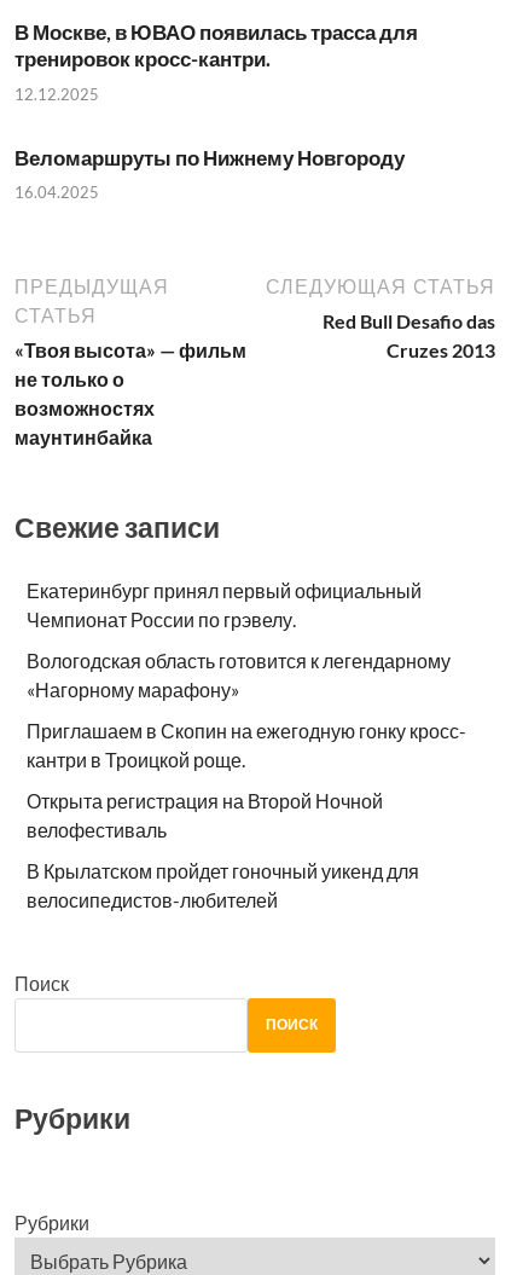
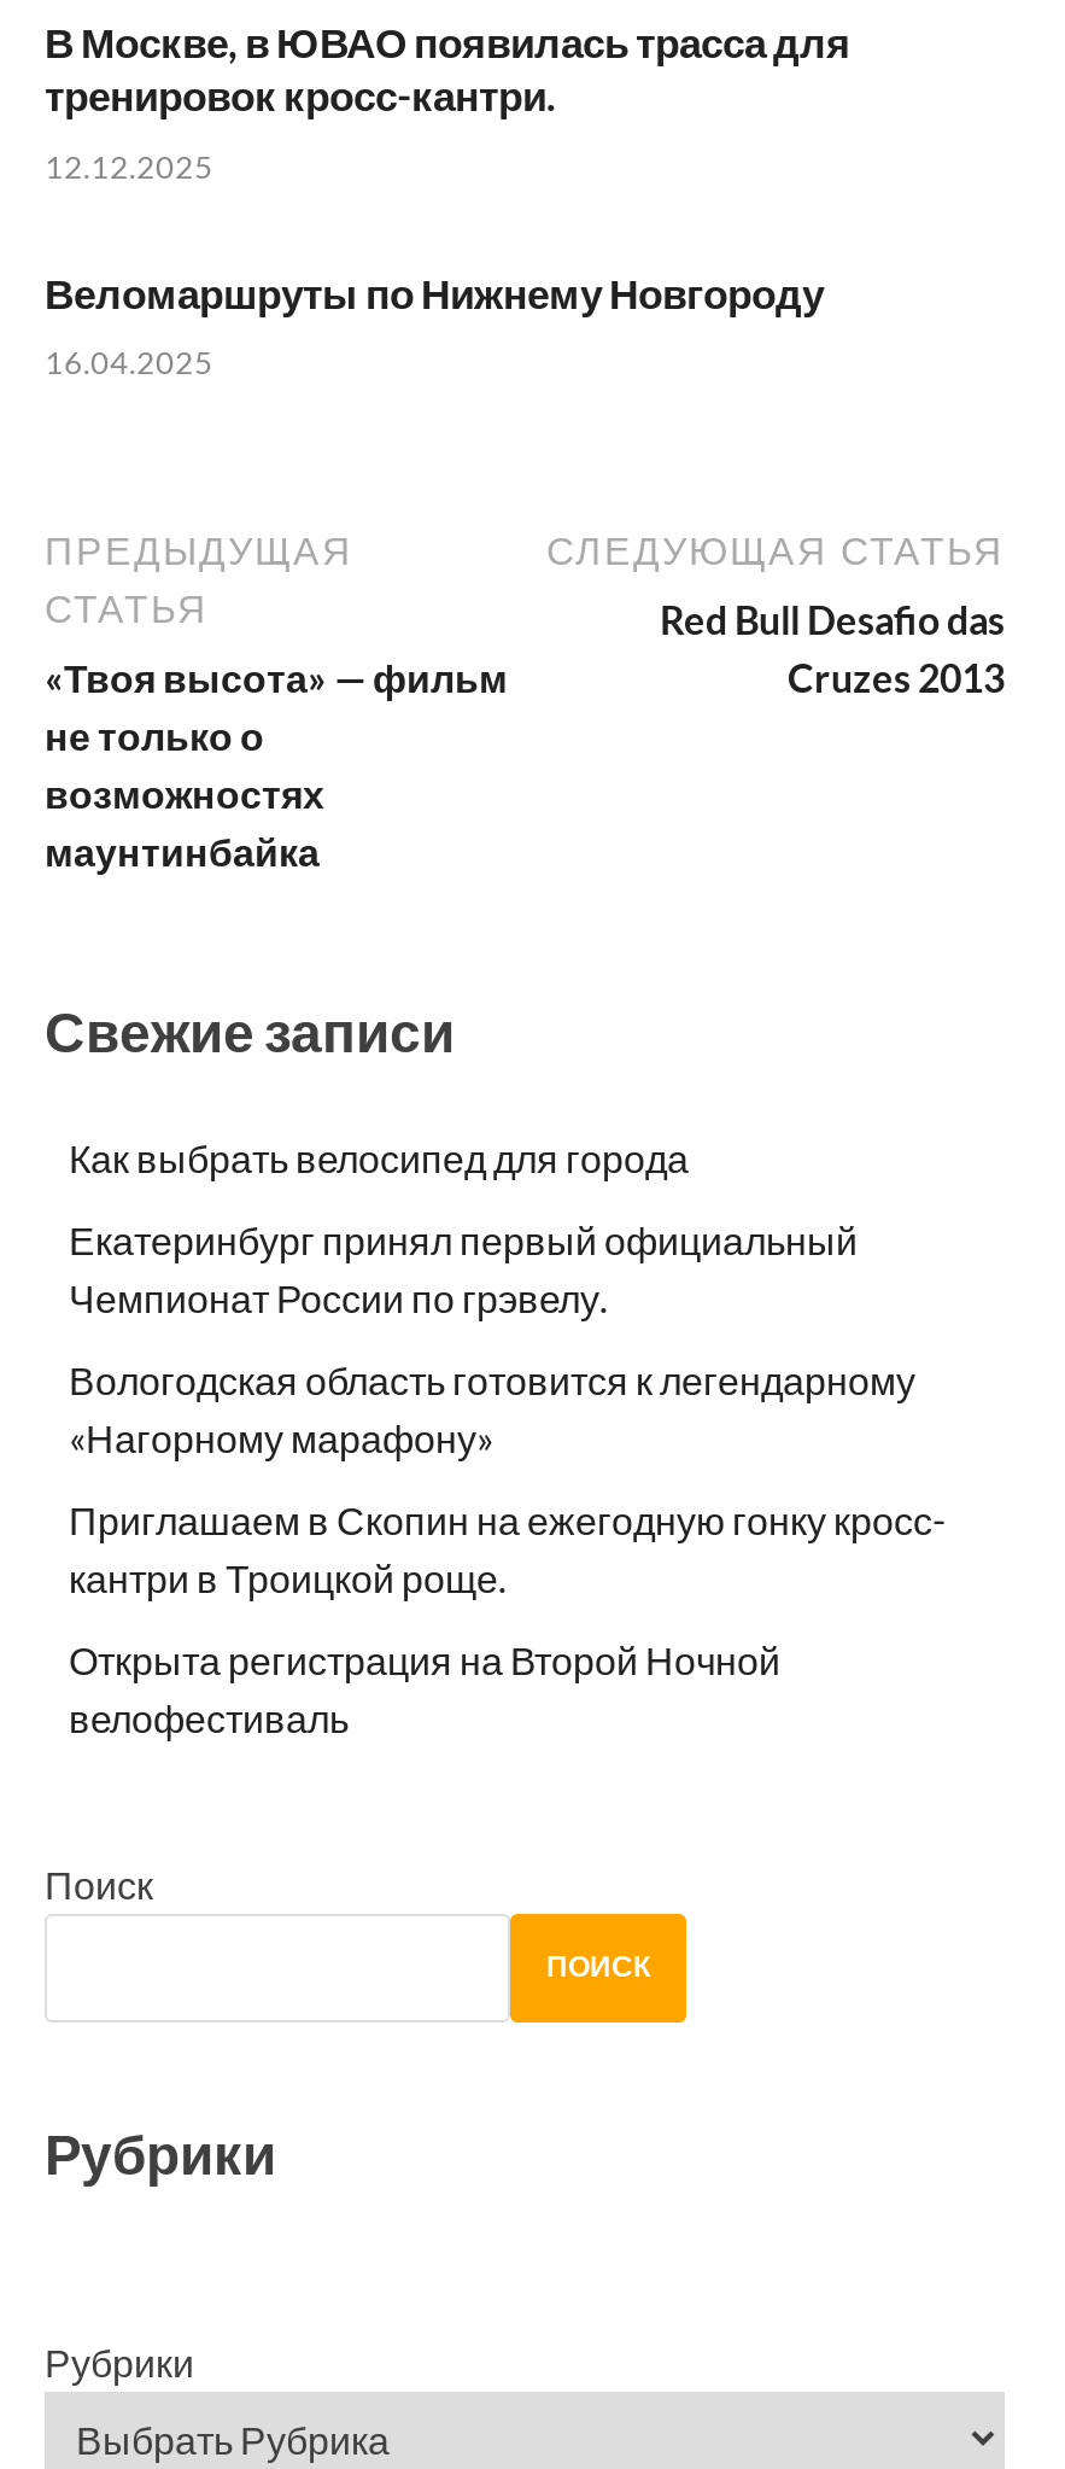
+ Как выбрать велосипед для города

moved down: Екатеринбург принял первый официальный | Чемпионат России по грэвелу. | Вологодская область готовится к легендарному | «Нагорному марафону» | Приглашаем в Скопин на ежегодную гонку кросс- | кантри в Троицкой роще. | Открыта регистрация на Второй Ночной | велофестиваль

- В Крылатском пройдет гоночный уикенд для
- велосипедистов-любителей
